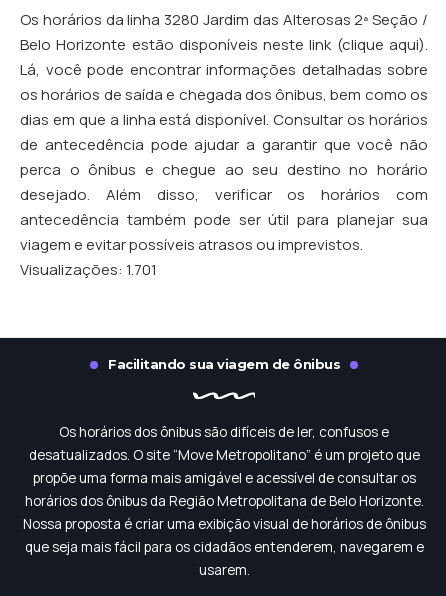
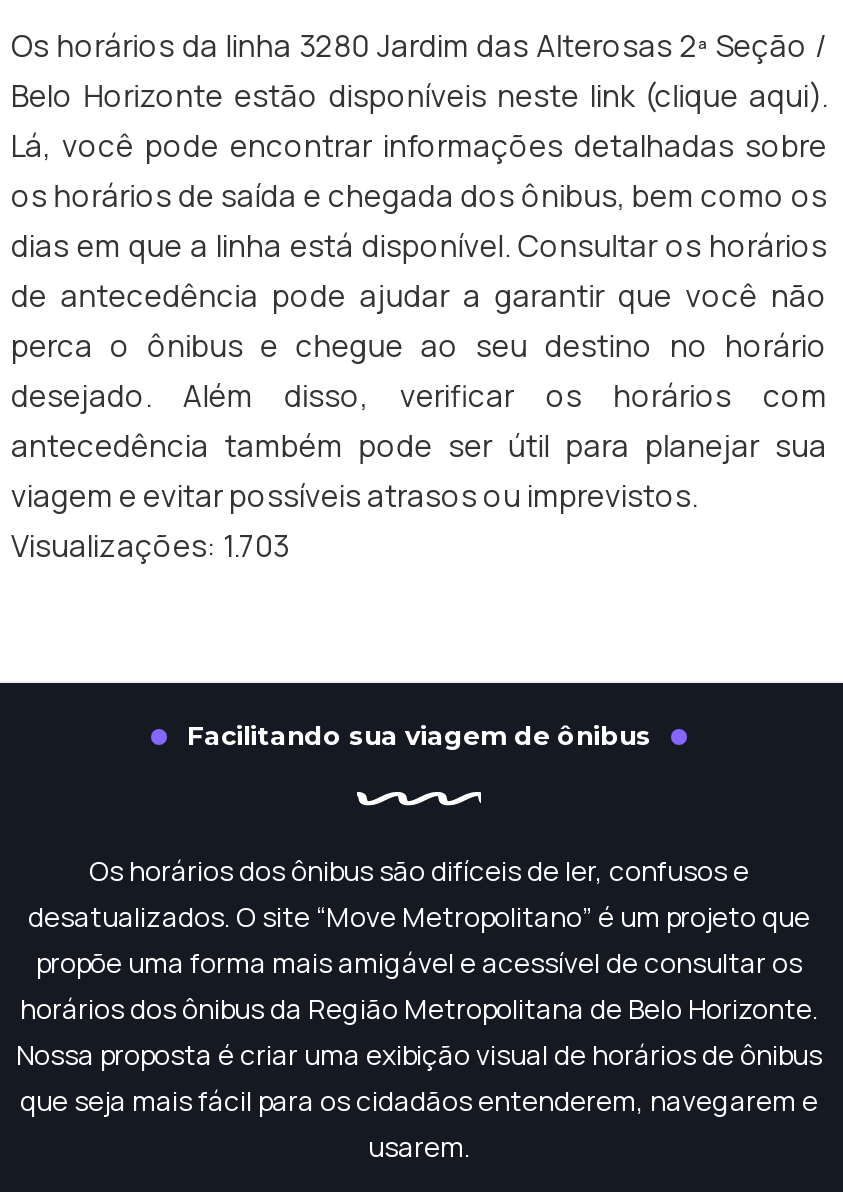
- Visualizações: 1.701
+ Visualizações: 1.703
